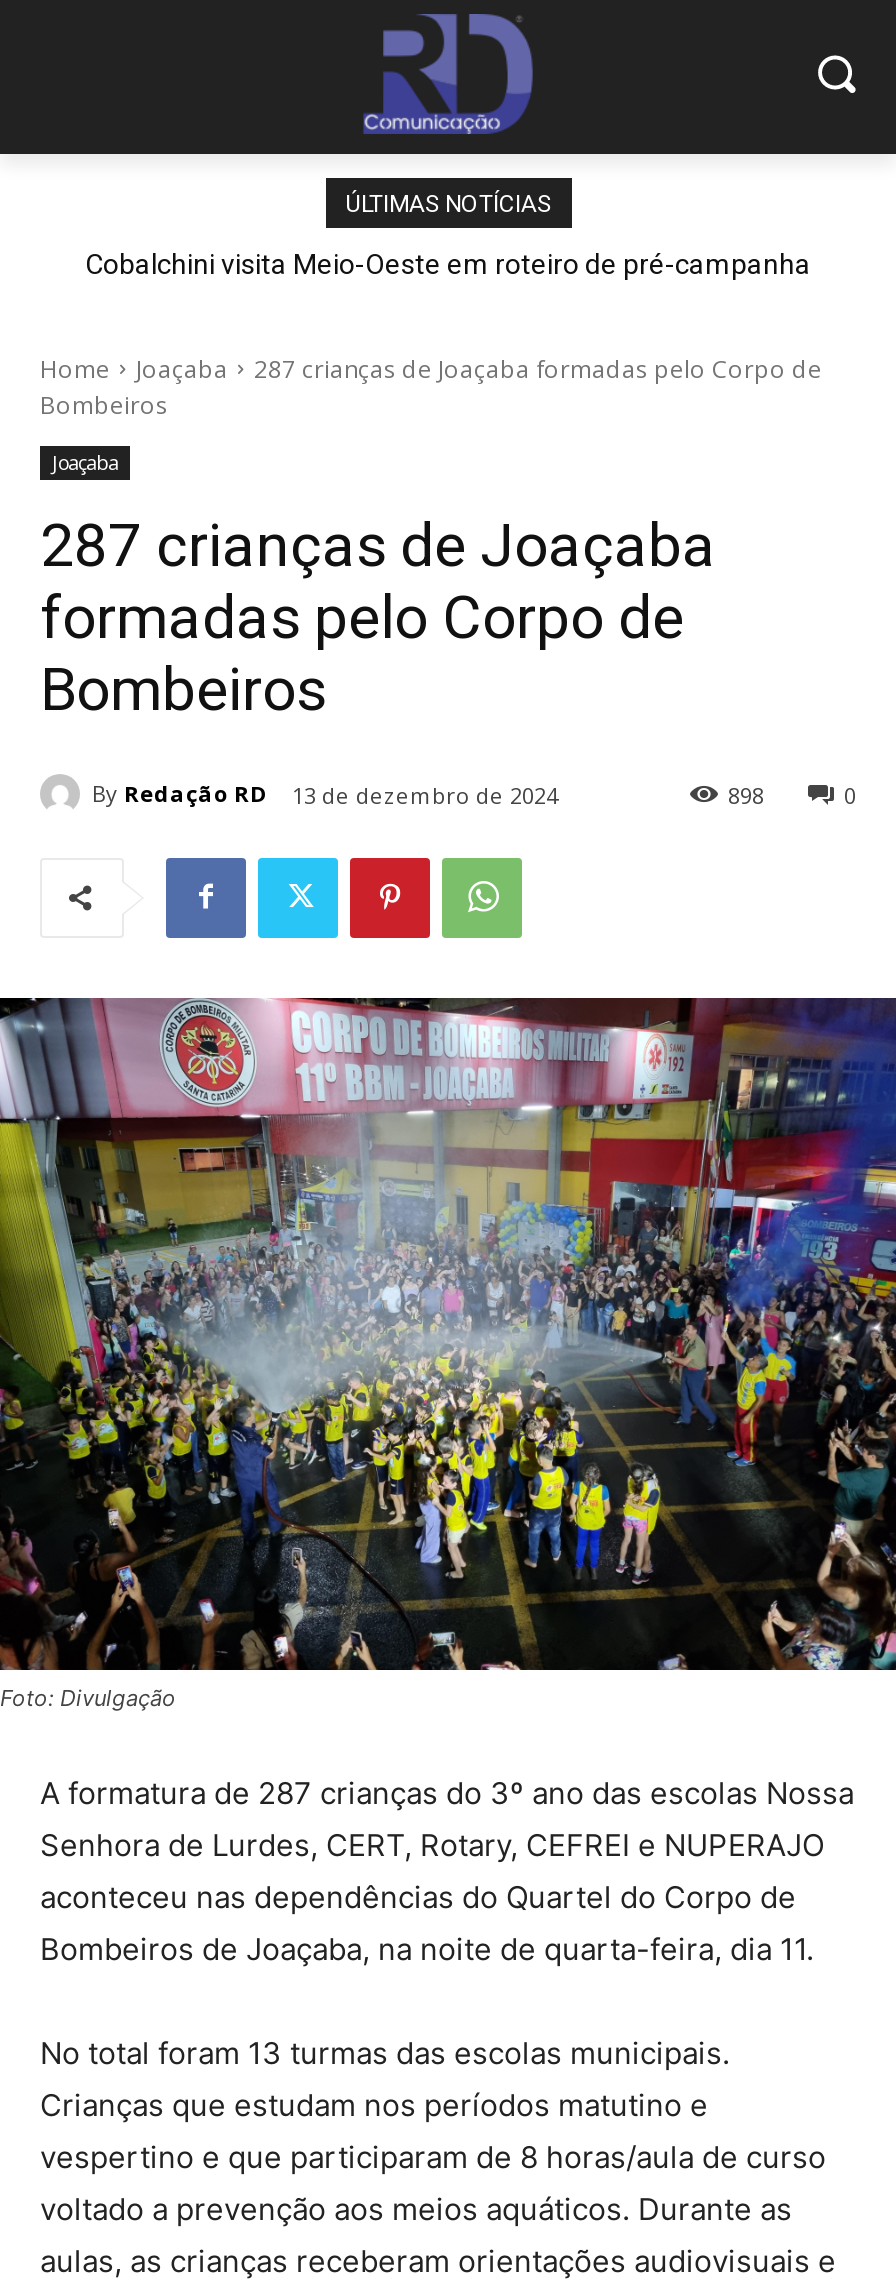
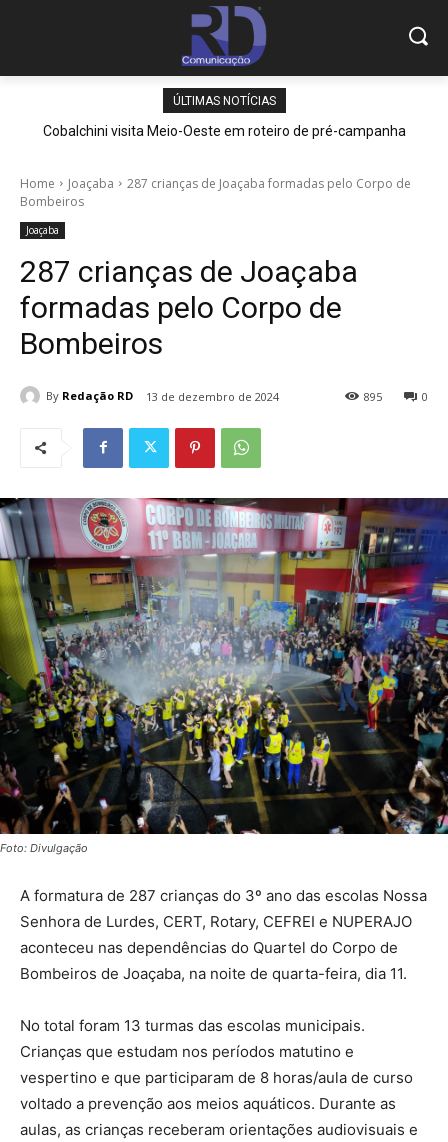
- 898
+ 895
